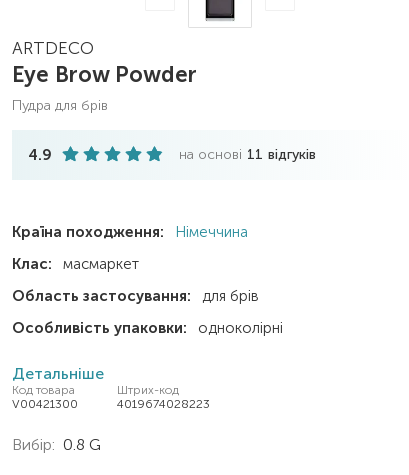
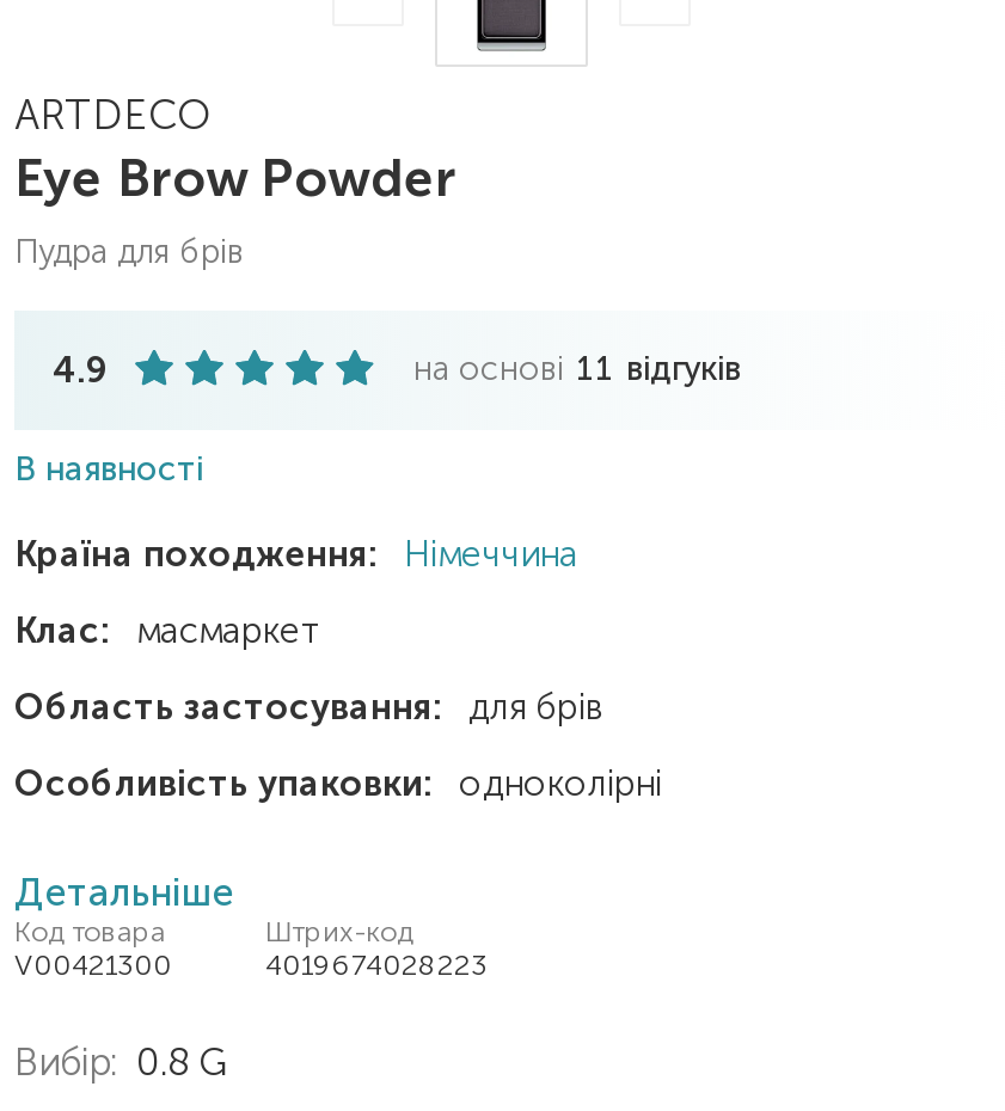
+ В наявності
